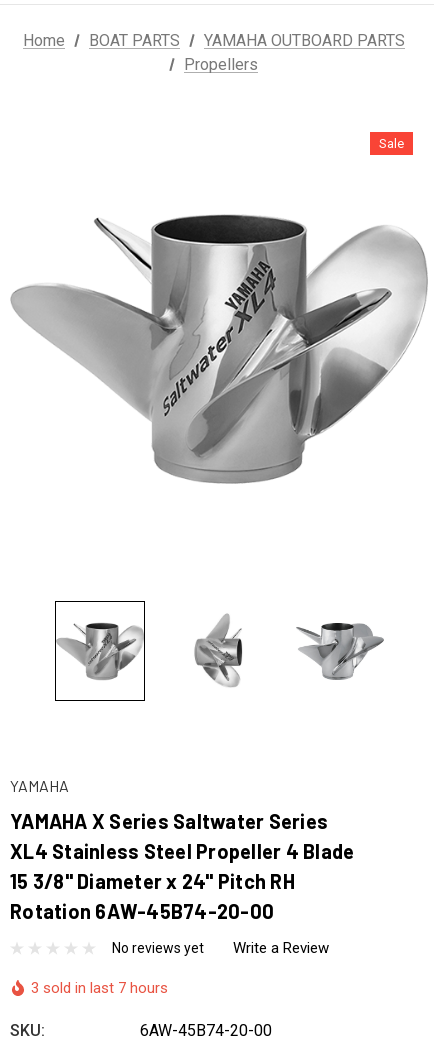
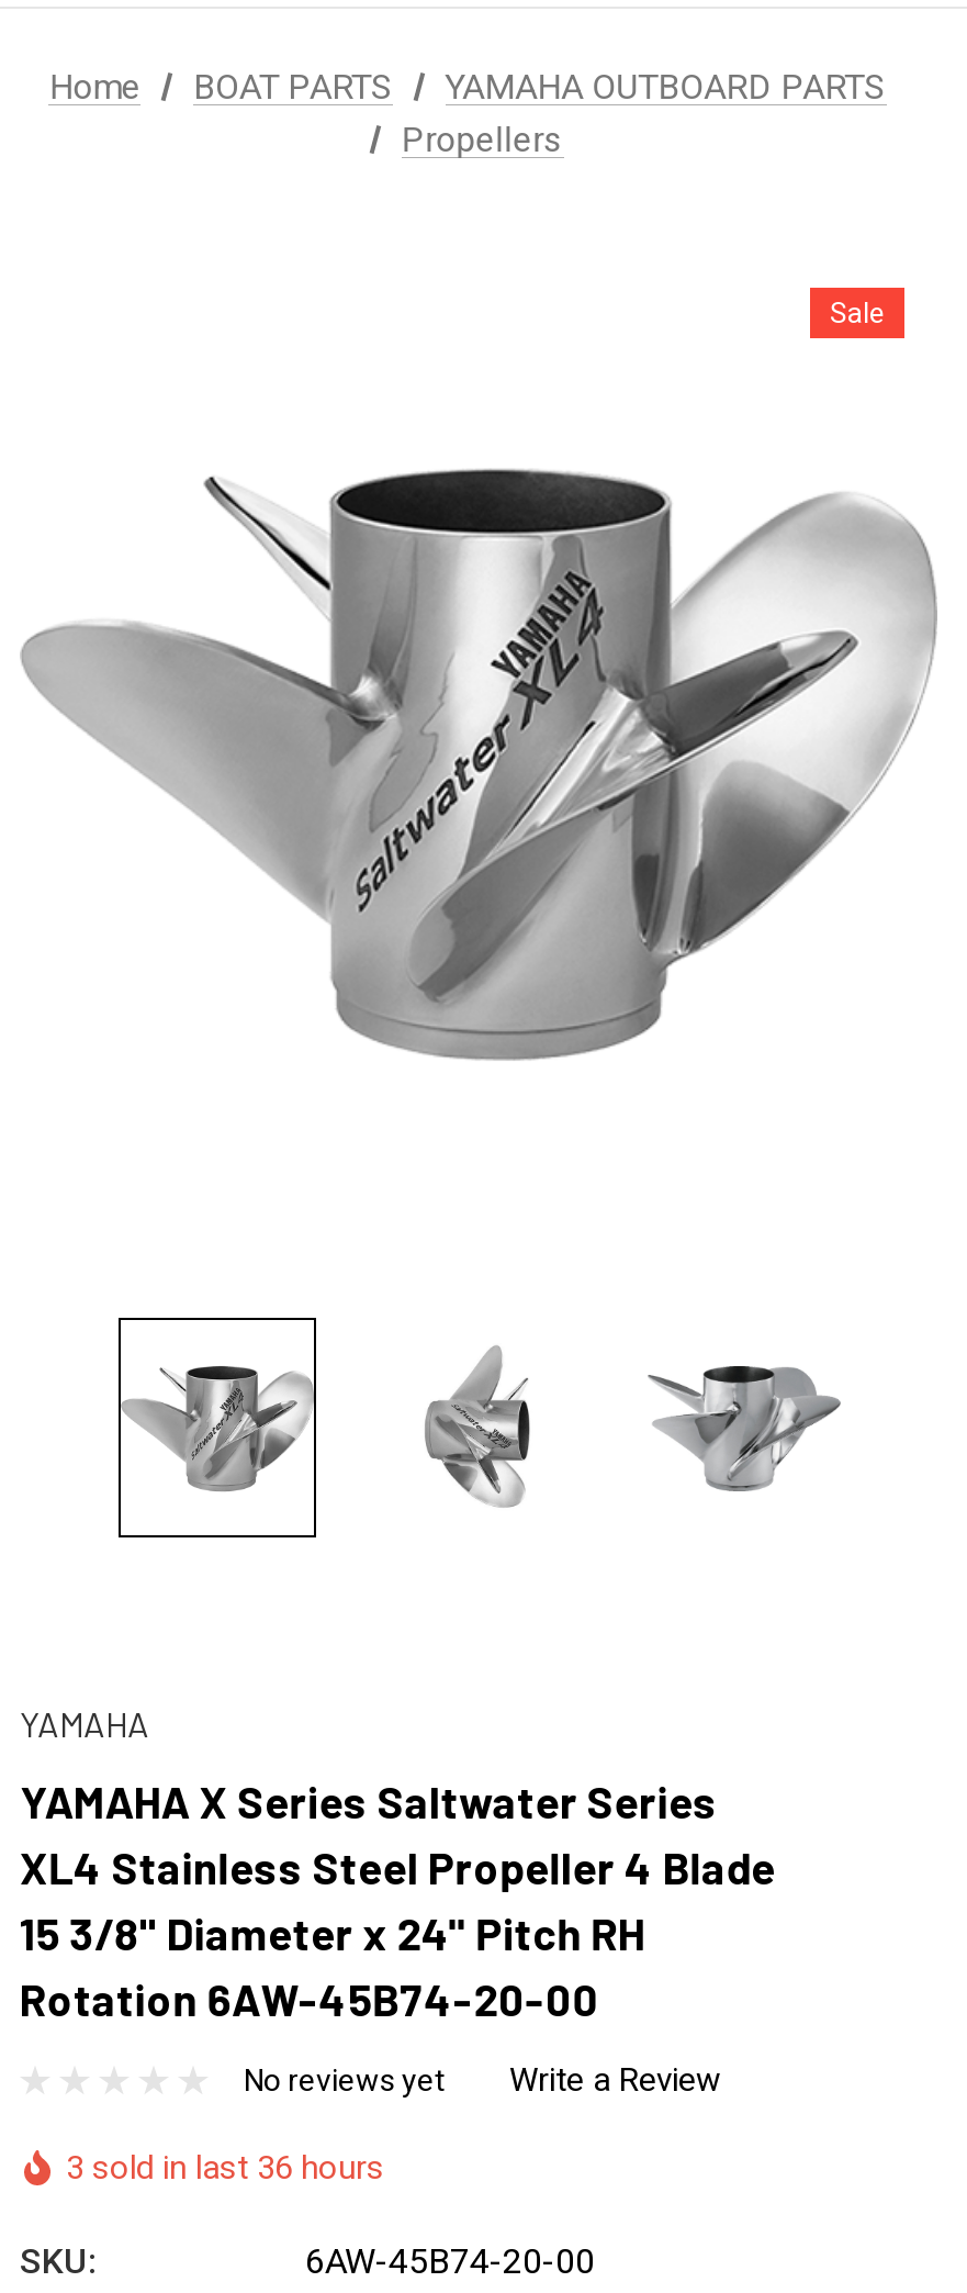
- 3 sold in last 7 hours
+ 3 sold in last 36 hours
